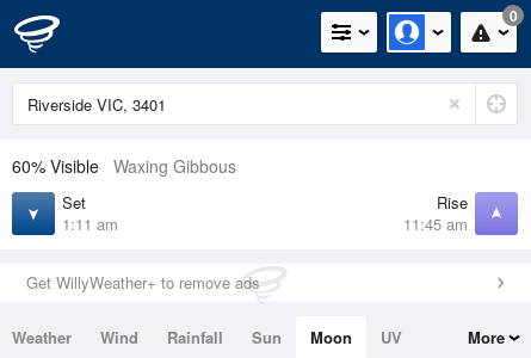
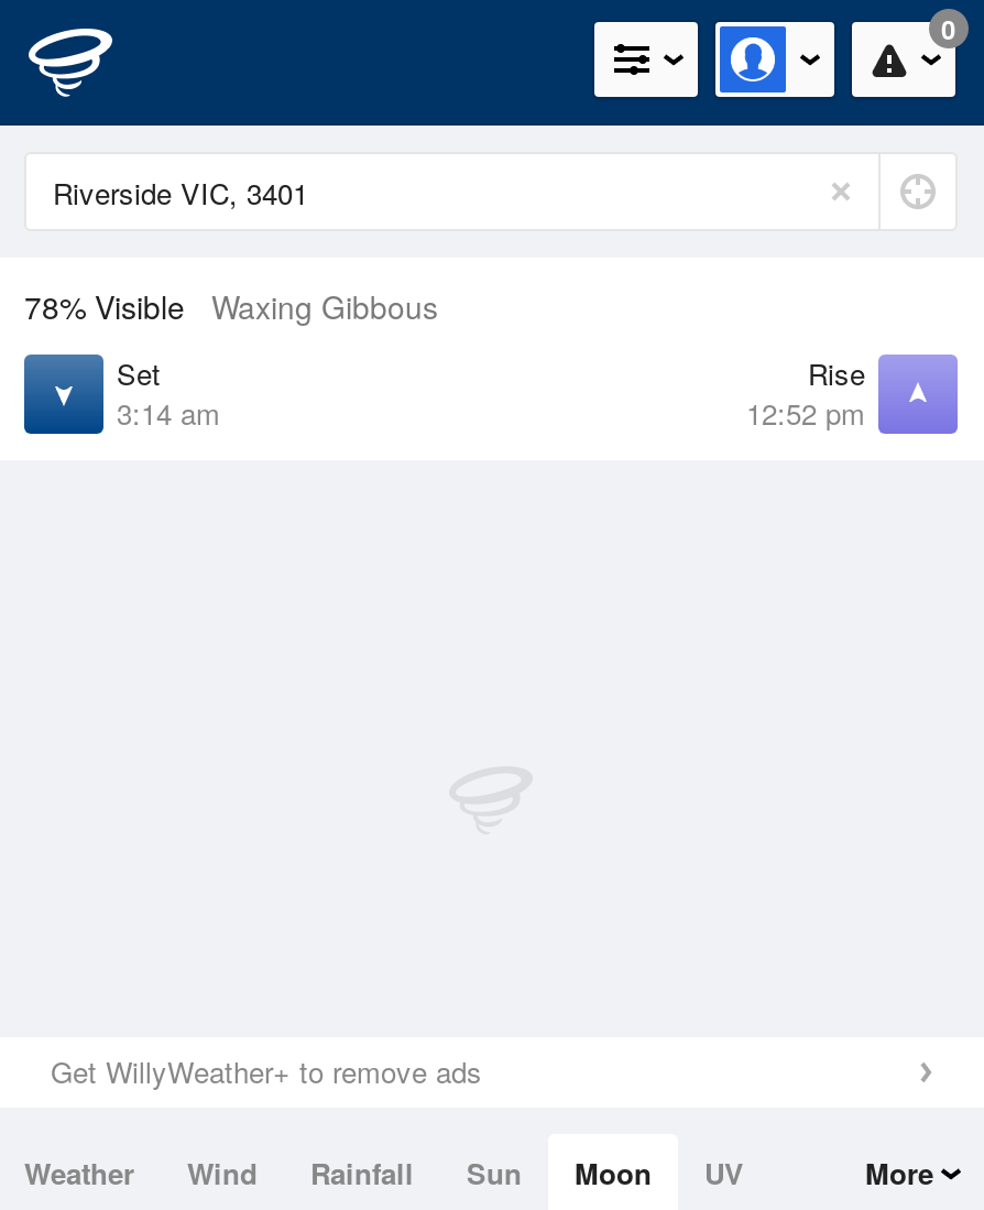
- 60% Visible Waxing Gibbous
+ 78% Visible Waxing Gibbous

- 1:11 am
+ 3:14 am

- 11:45 am
+ 12:52 pm
